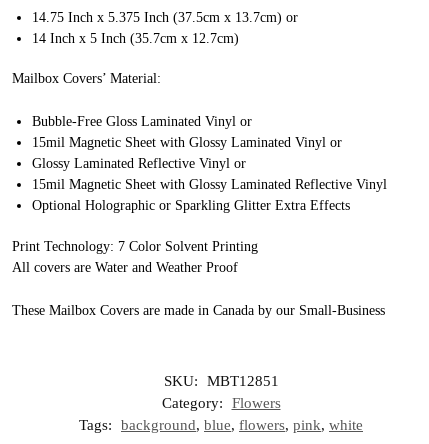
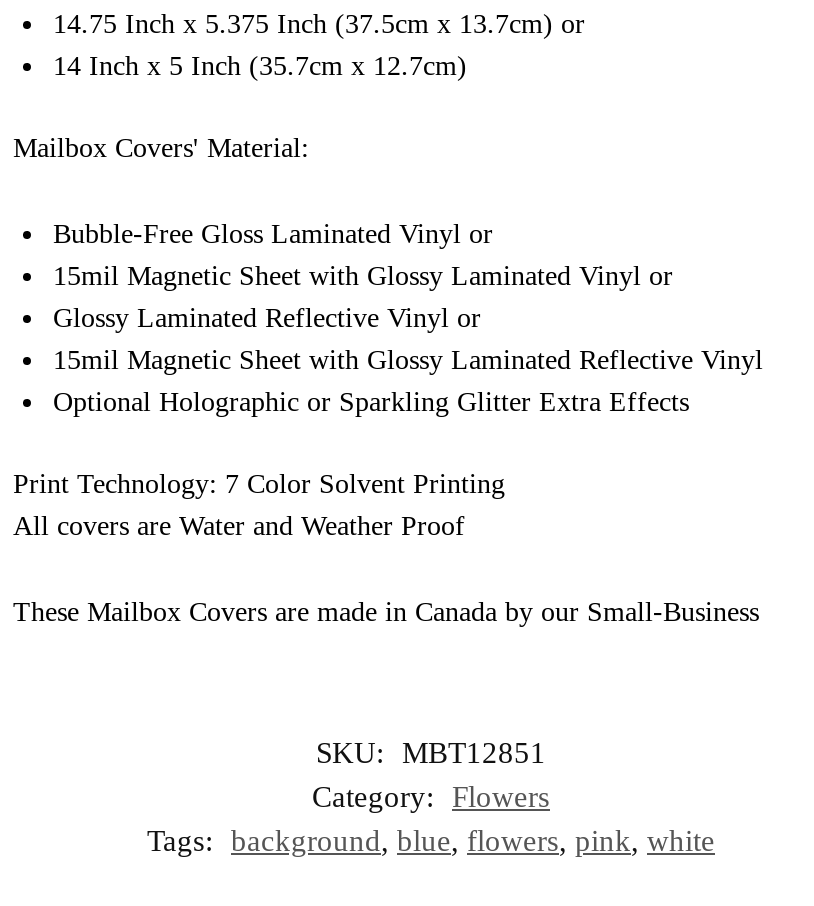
- Mailbox Covers’ Material:
+ Mailbox Covers' Material:
